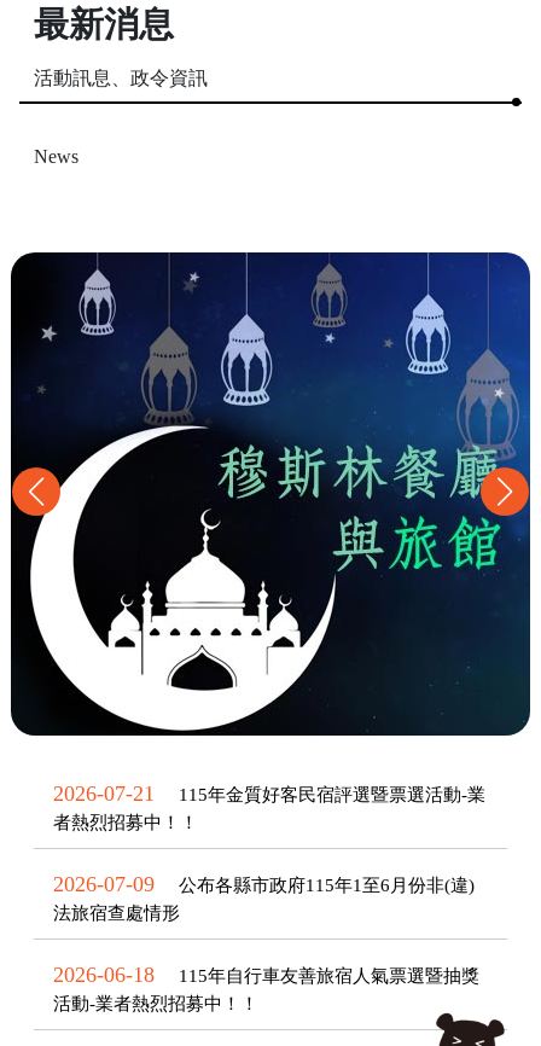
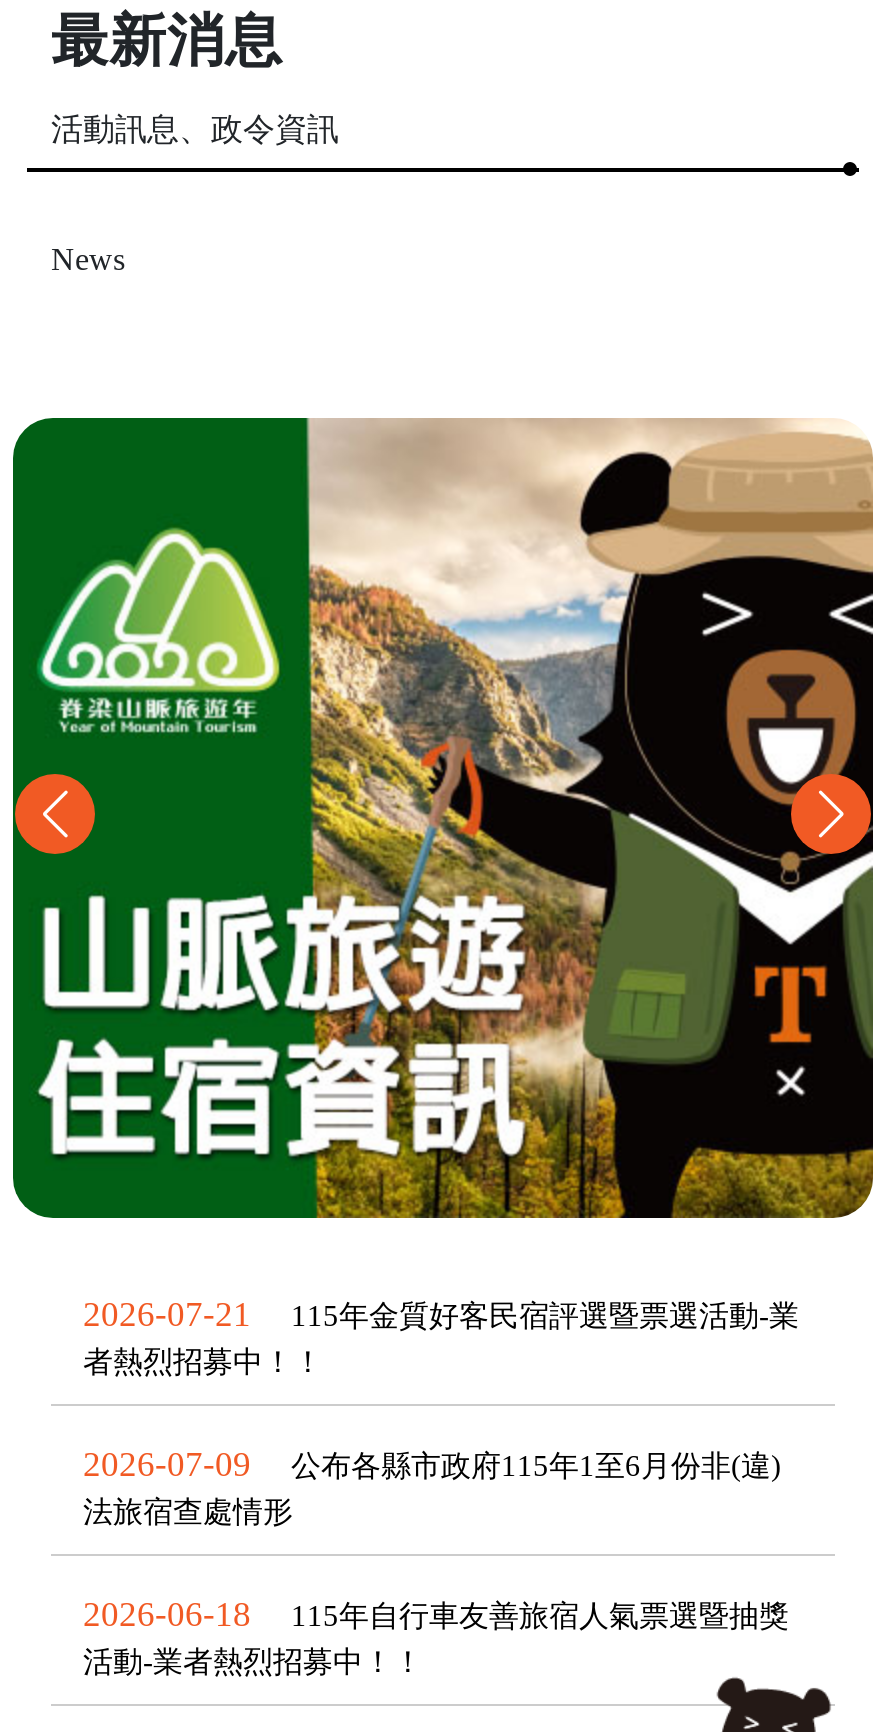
- [image]
+ [image]
